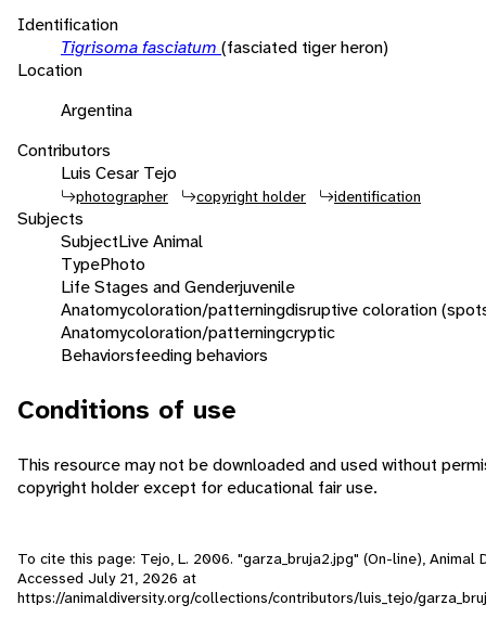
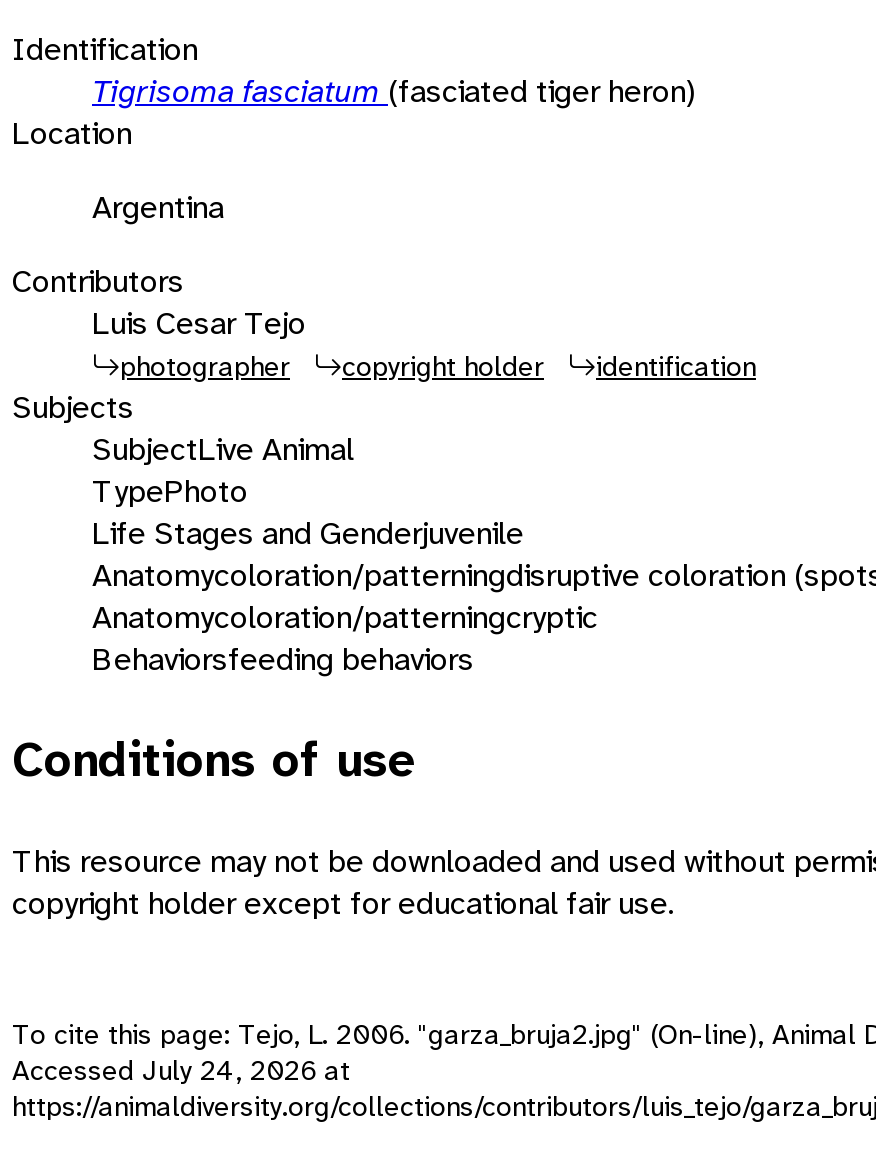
- Accessed July 21, 2026 at
+ Accessed July 24, 2026 at
